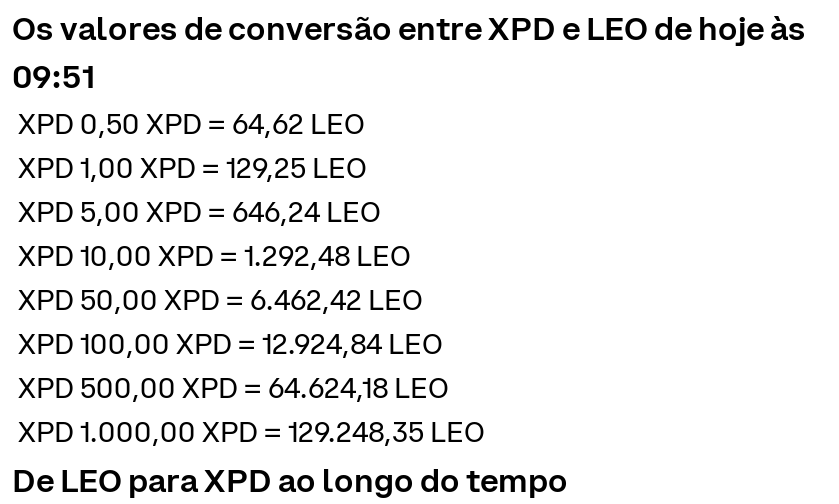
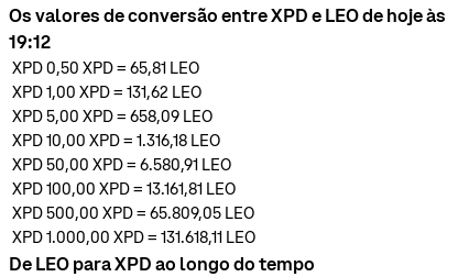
- 09:51
+ 19:12

- XPD 0,50 XPD = 64,62 LEO
+ XPD 0,50 XPD = 65,81 LEO

- XPD 1,00 XPD = 129,25 LEO
+ XPD 1,00 XPD = 131,62 LEO

- XPD 5,00 XPD = 646,24 LEO
+ XPD 5,00 XPD = 658,09 LEO

- XPD 10,00 XPD = 1.292,48 LEO
+ XPD 10,00 XPD = 1.316,18 LEO

- XPD 50,00 XPD = 6.462,42 LEO
+ XPD 50,00 XPD = 6.580,91 LEO

- XPD 100,00 XPD = 12.924,84 LEO
+ XPD 100,00 XPD = 13.161,81 LEO

- XPD 500,00 XPD = 64.624,18 LEO
+ XPD 500,00 XPD = 65.809,05 LEO

- XPD 1.000,00 XPD = 129.248,35 LEO
+ XPD 1.000,00 XPD = 131.618,11 LEO
